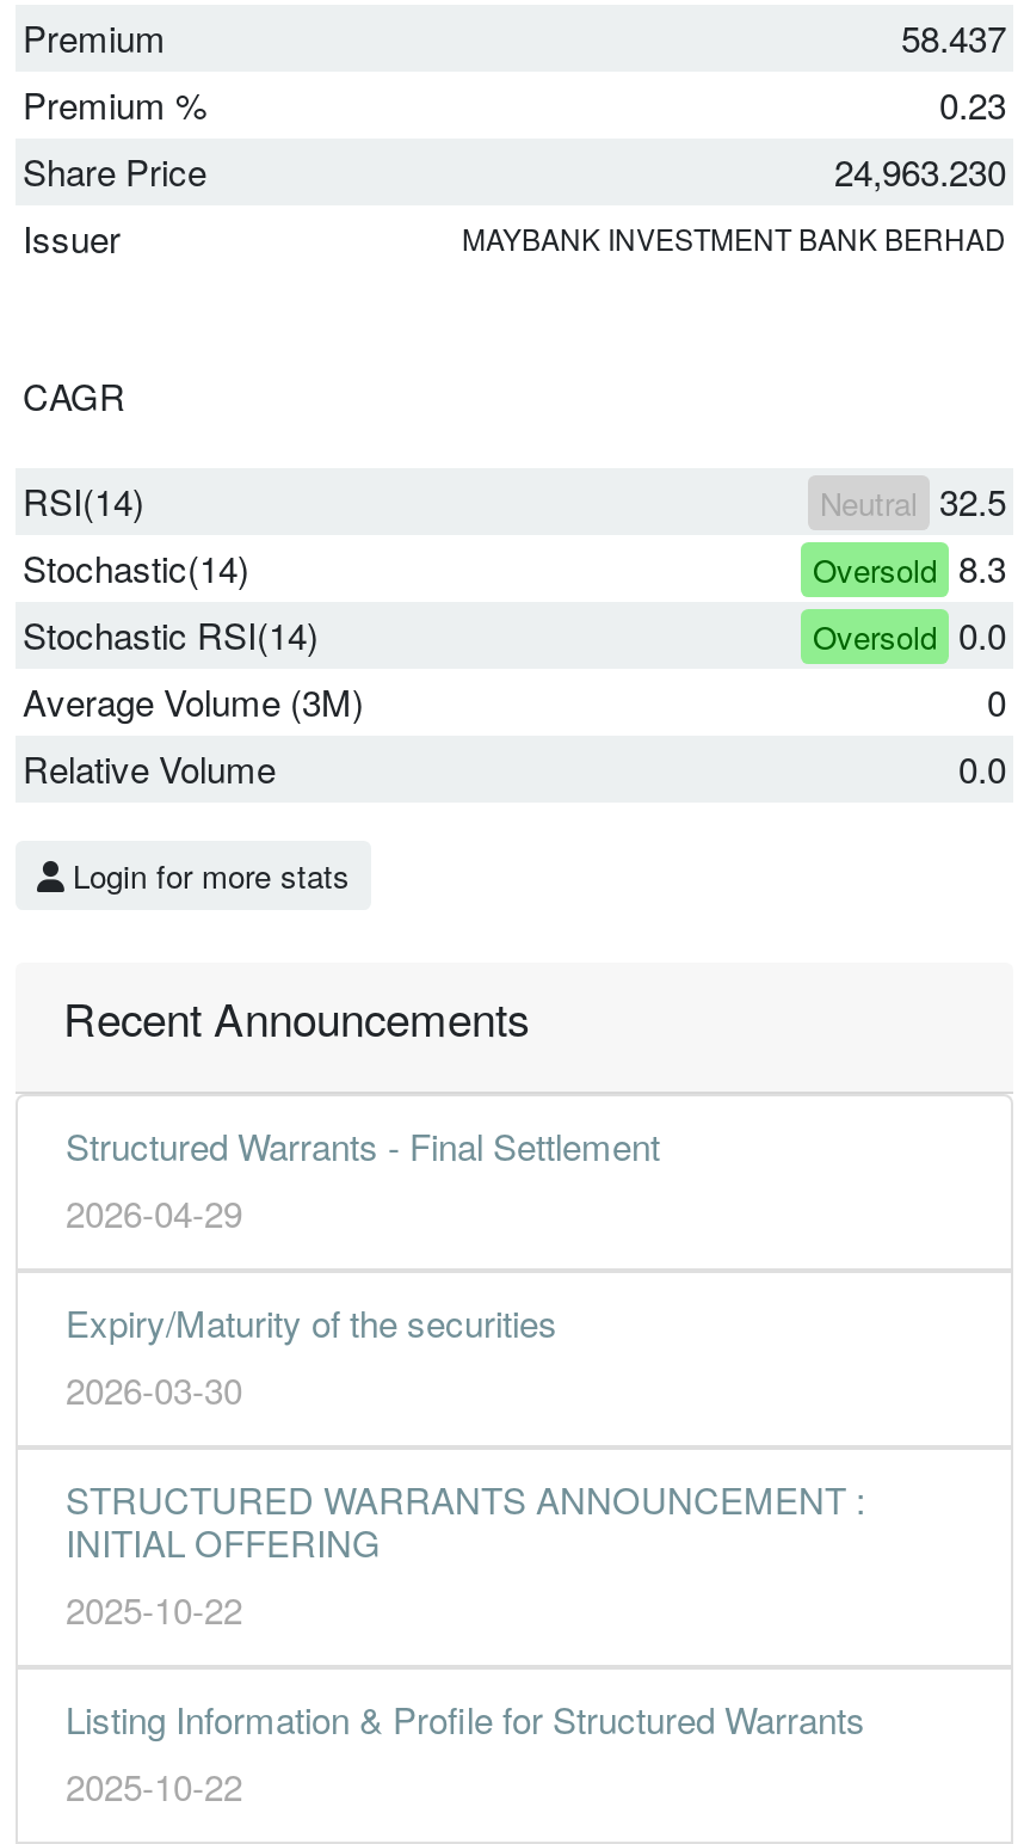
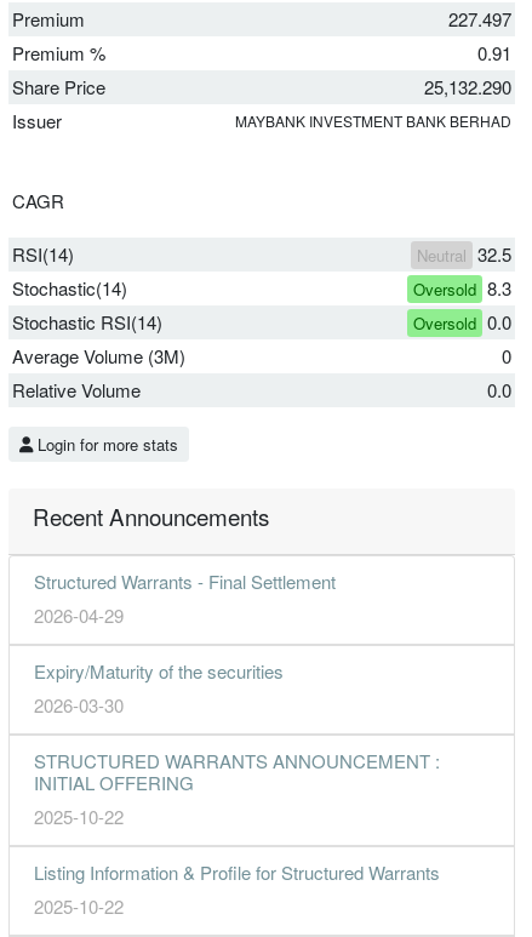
- 58.437
+ 227.497

- 0.23
+ 0.91

- 24,963.230
+ 25,132.290
